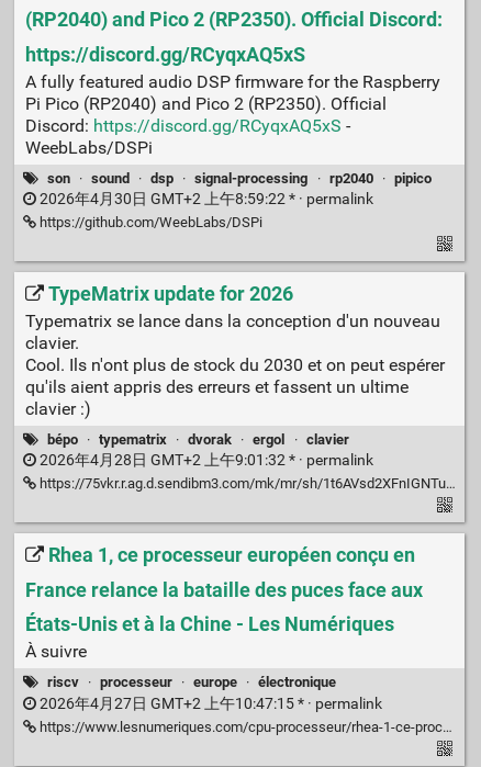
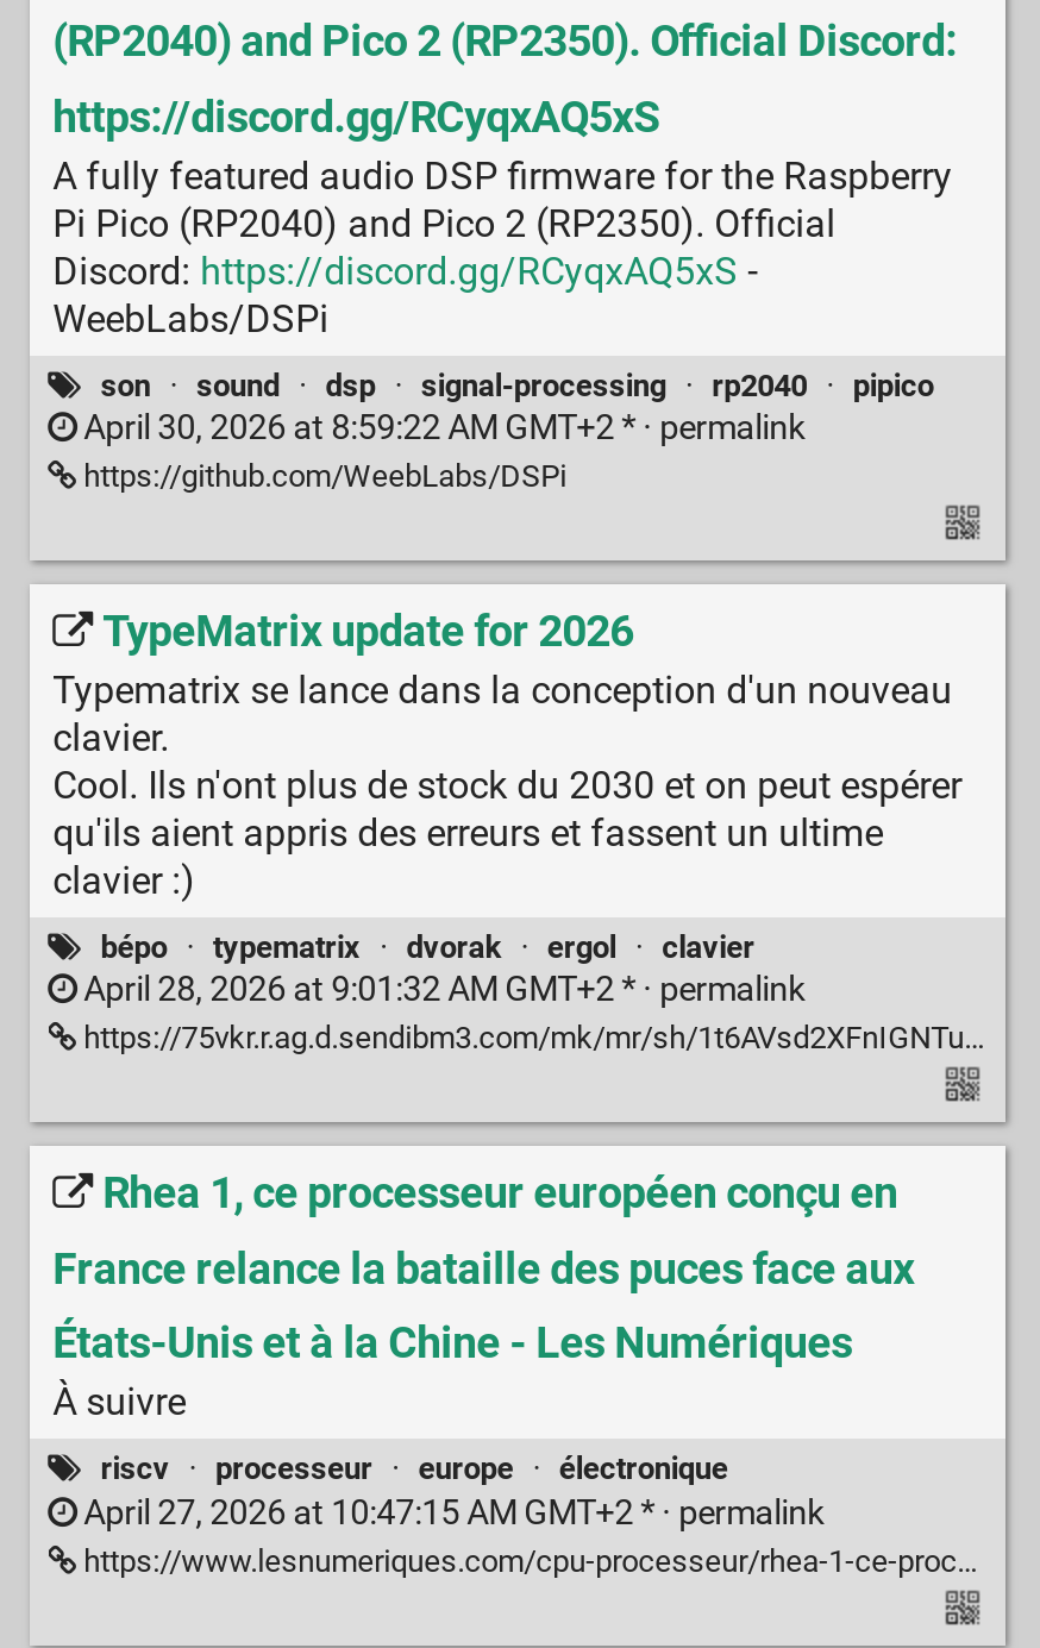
- 2026年4月30日 GMT+2 上午8:59:22 * · permalink
+ April 30, 2026 at 8:59:22 AM GMT+2 * · permalink

- 2026年4月28日 GMT+2 上午9:01:32 * · permalink
+ April 28, 2026 at 9:01:32 AM GMT+2 * · permalink

- 2026年4月27日 GMT+2 上午10:47:15 * · permalink
+ April 27, 2026 at 10:47:15 AM GMT+2 * · permalink
